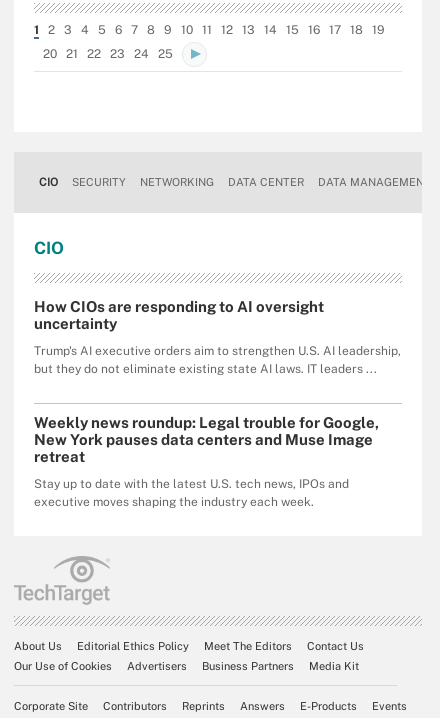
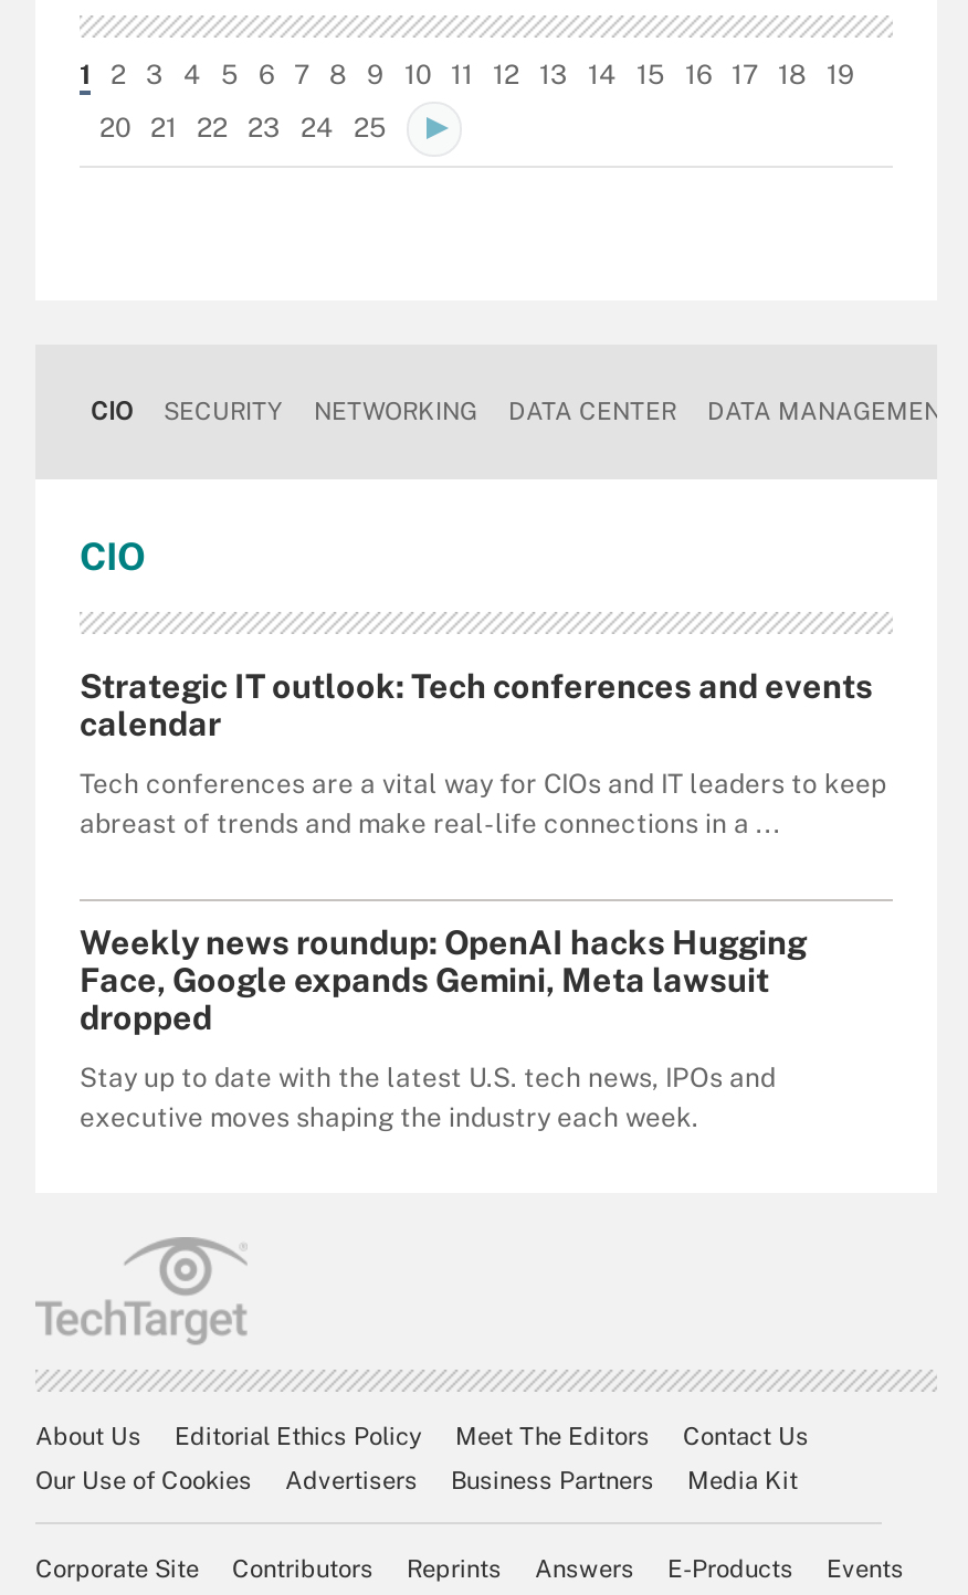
- How CIOs are responding to AI oversight
- uncertainty
+ Strategic IT outlook: Tech conferences and events
+ calendar

- Trump's AI executive orders aim to strengthen U.S. AI leadership,
- but they do not eliminate existing state AI laws. IT leaders ...
+ Tech conferences are a vital way for CIOs and IT leaders to keep
+ abreast of trends and make real-life connections in a ...

- Weekly news roundup: Legal trouble for Google,
- New York pauses data centers and Muse Image
- retreat
+ Weekly news roundup: OpenAI hacks Hugging
+ Face, Google expands Gemini, Meta lawsuit
+ dropped
